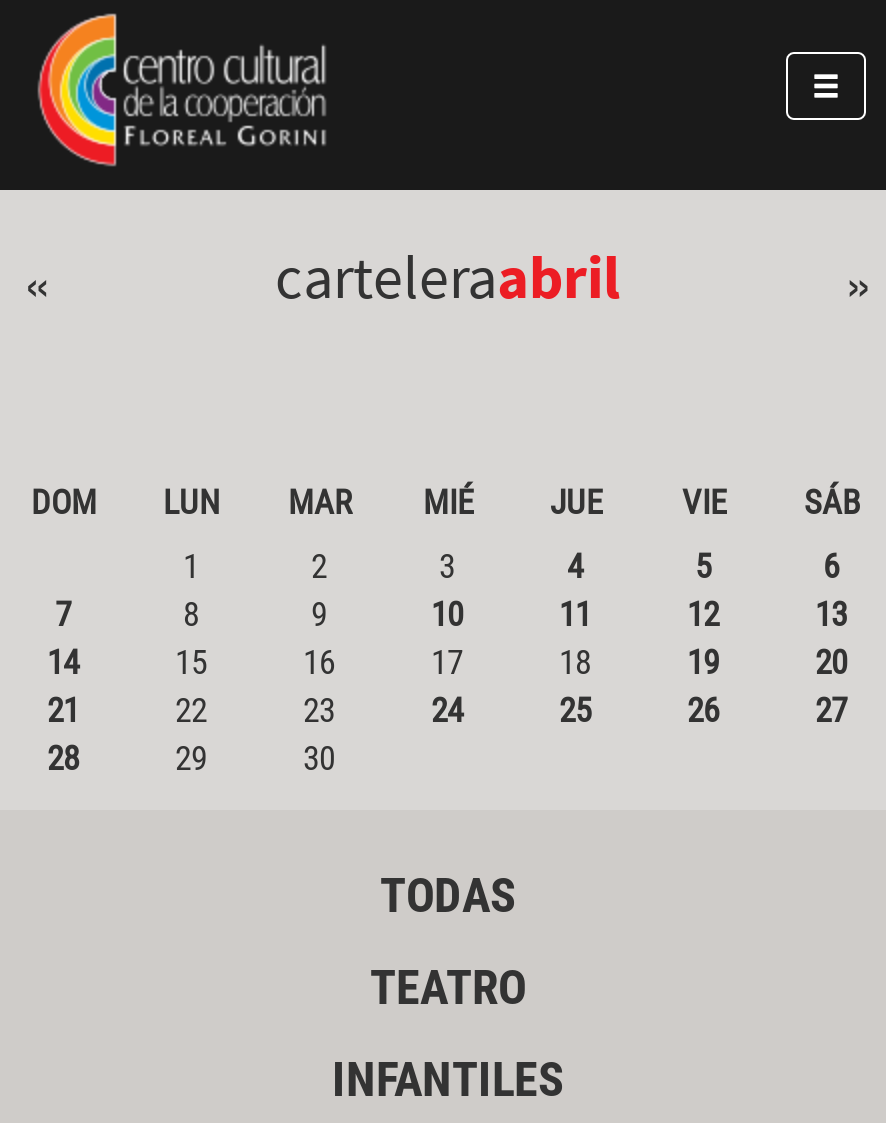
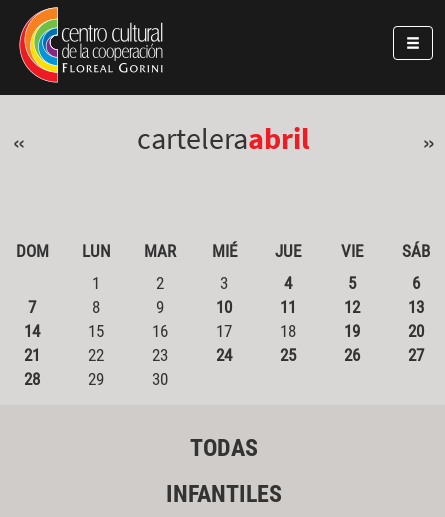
- TEATRO
